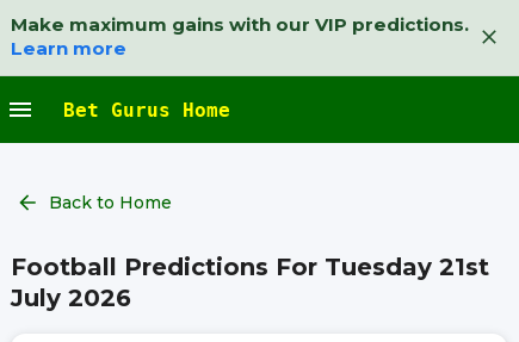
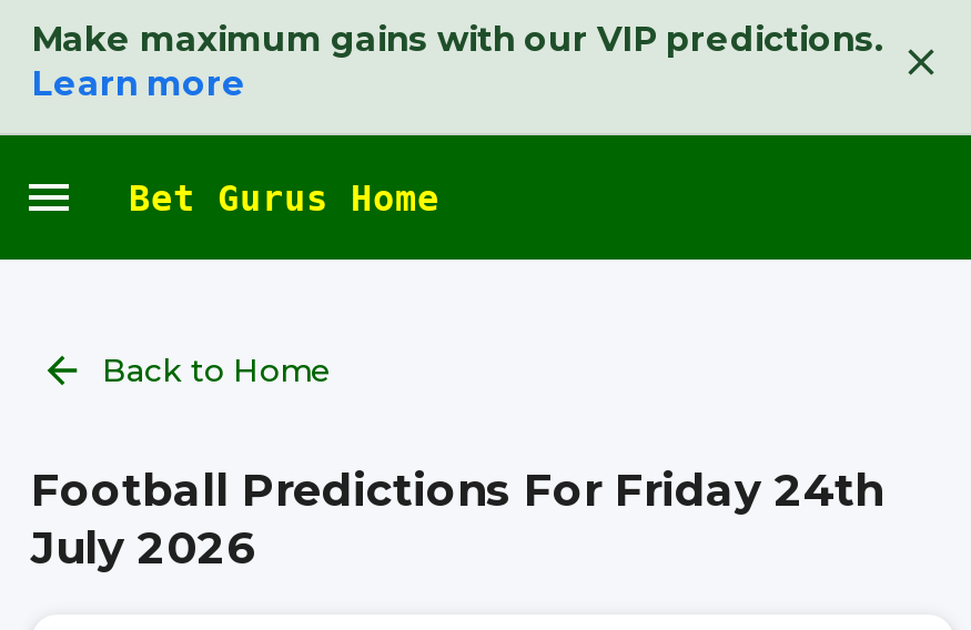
- Football Predictions For Tuesday 21st
+ Football Predictions For Friday 24th
